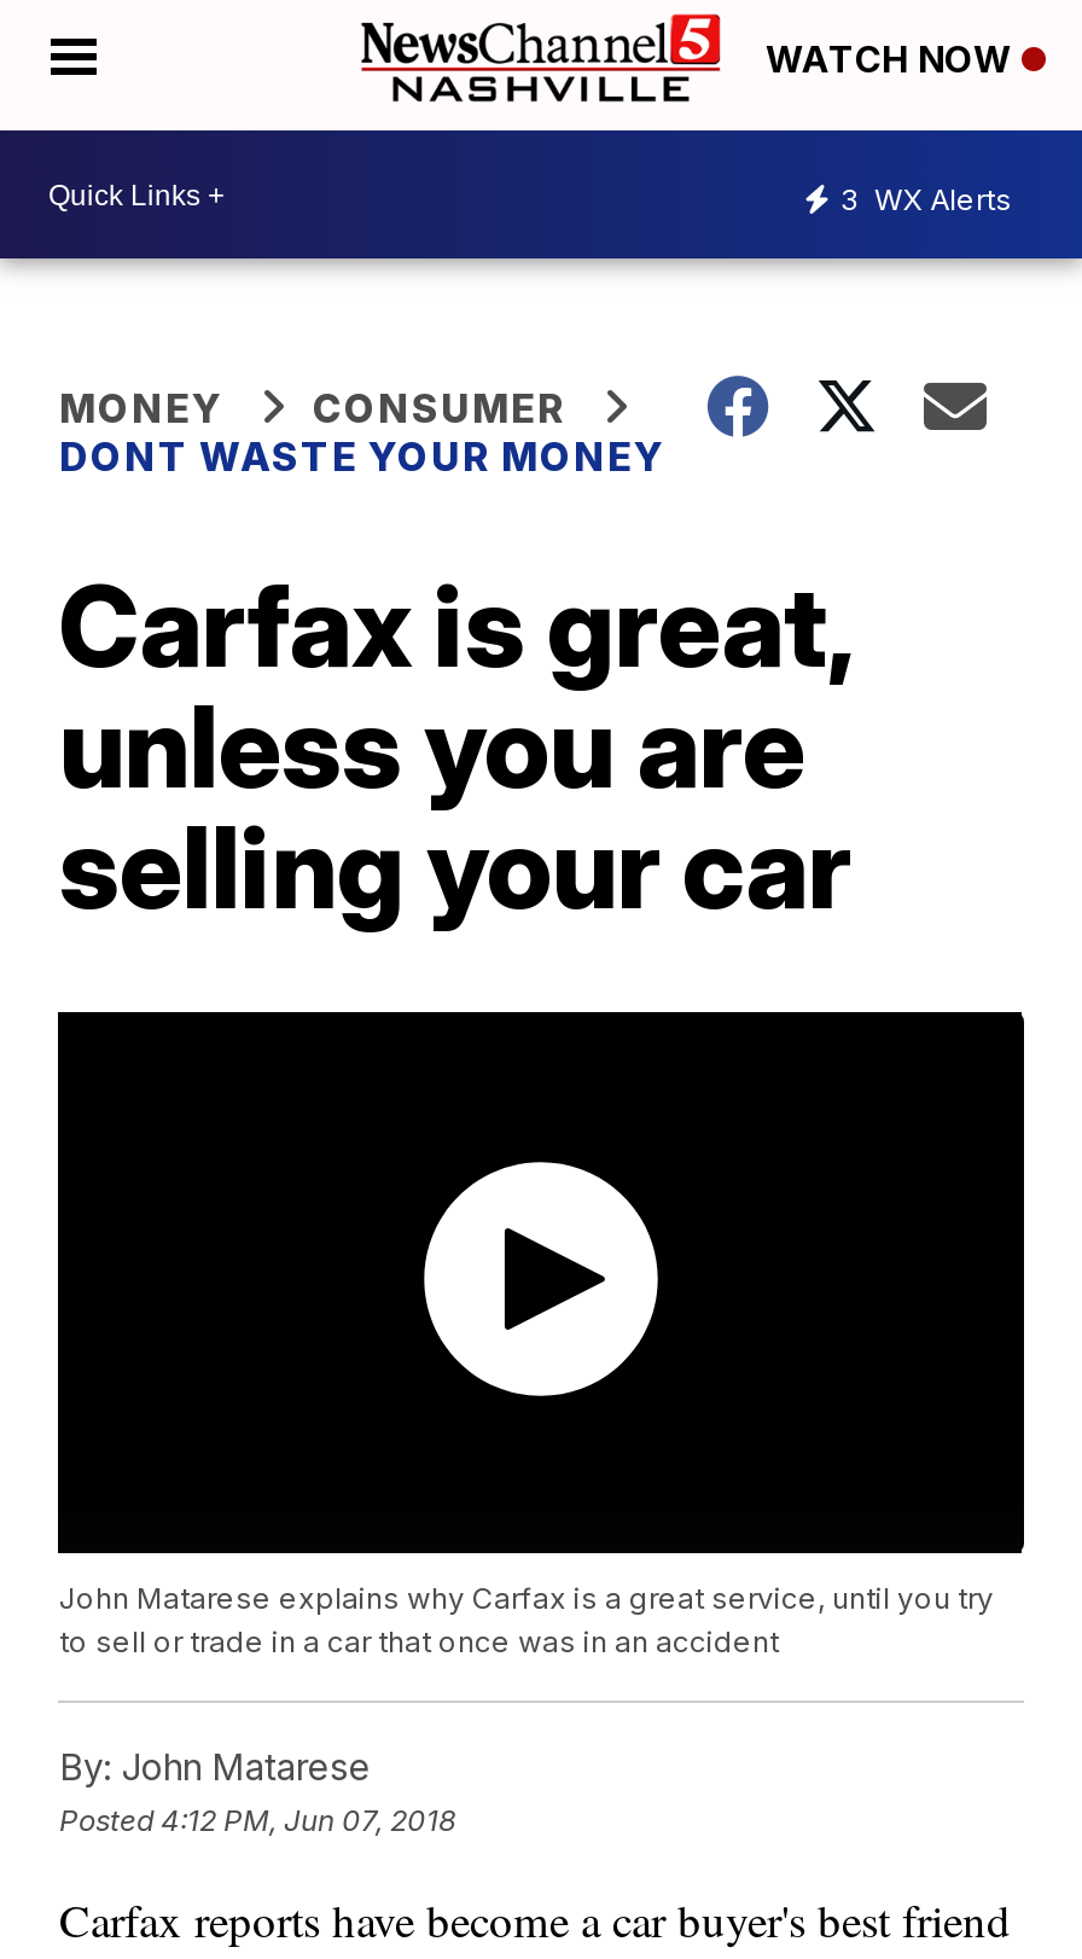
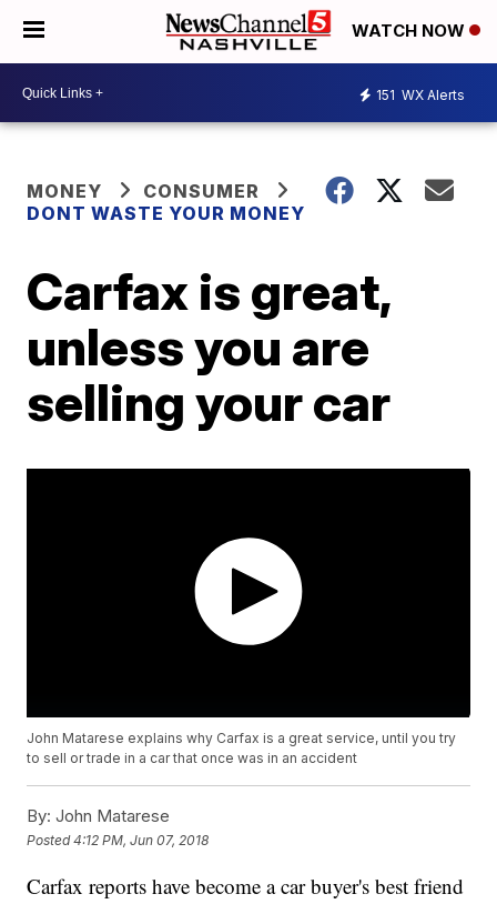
- 3 WX Alerts
+ 151 WX Alerts
